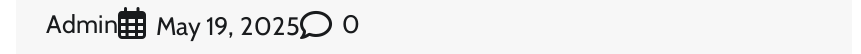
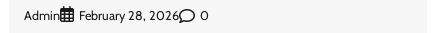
- May 19, 2025
+ February 28, 2026
